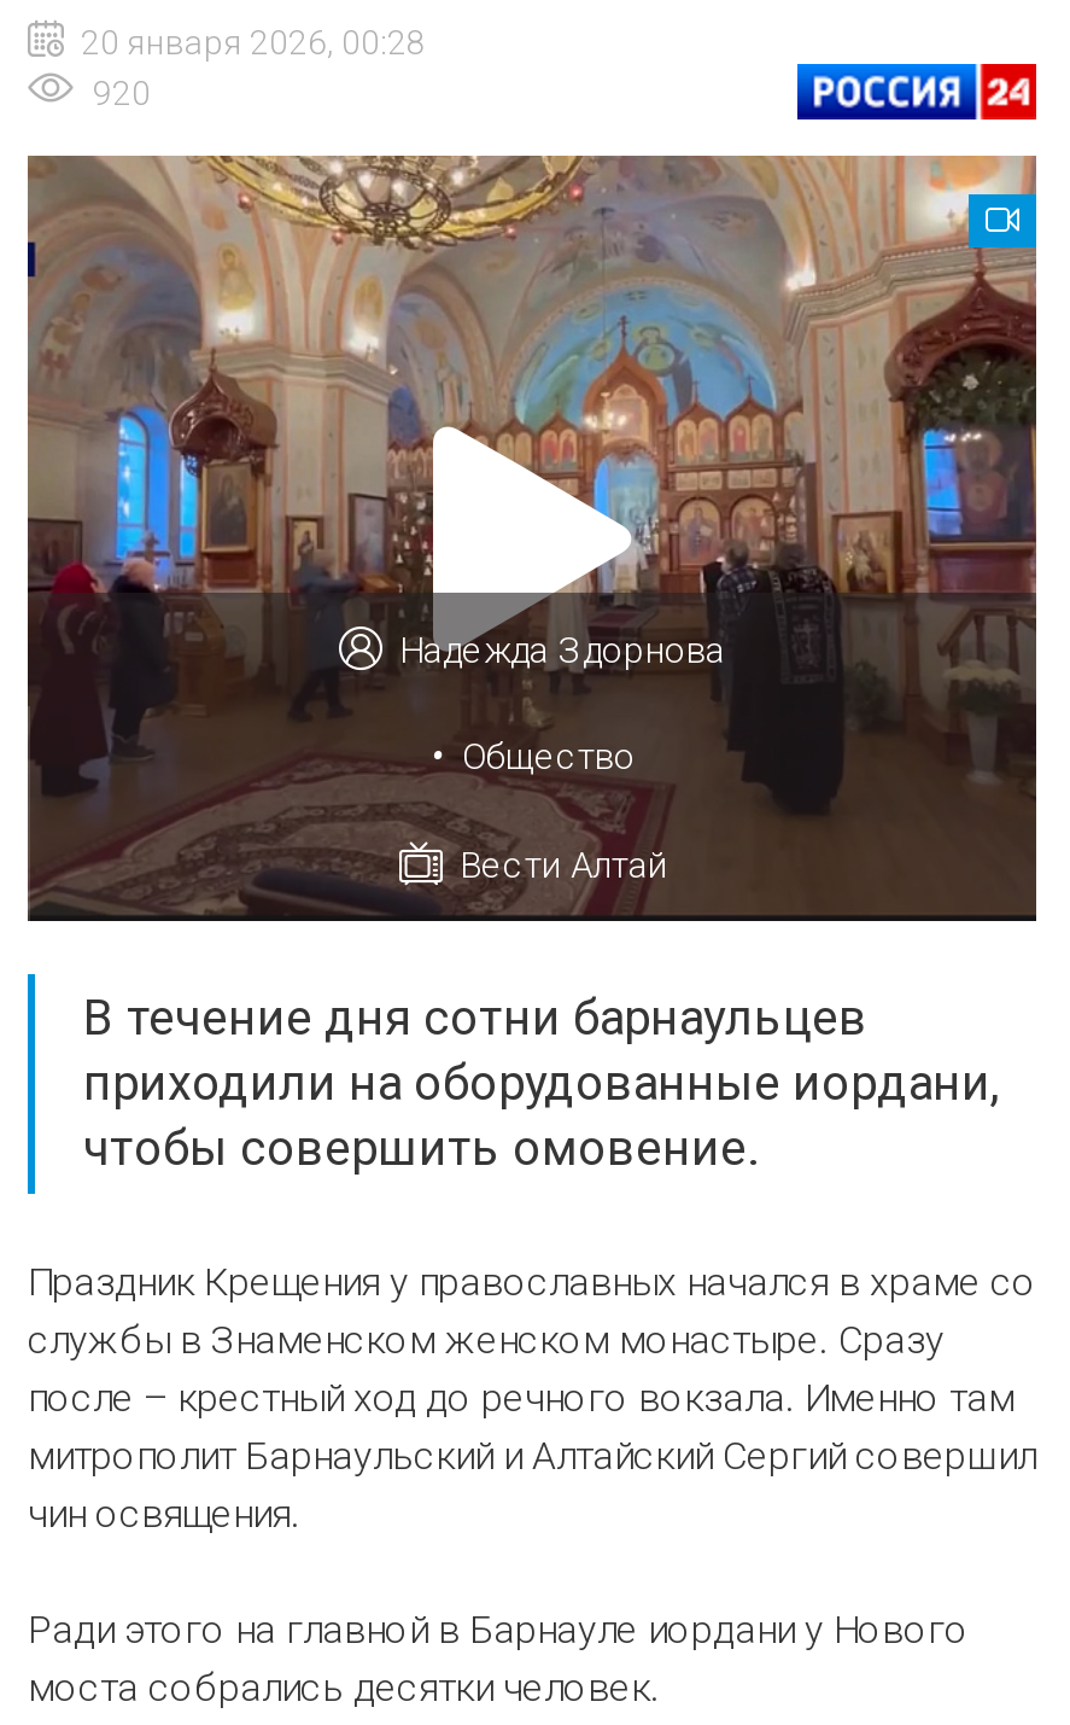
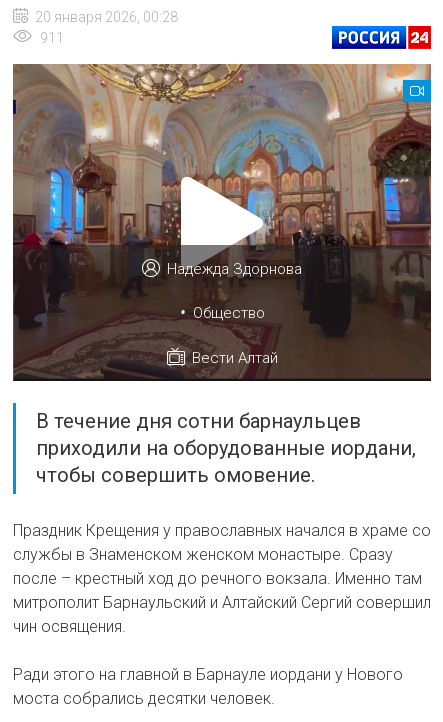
- 920
+ 911
